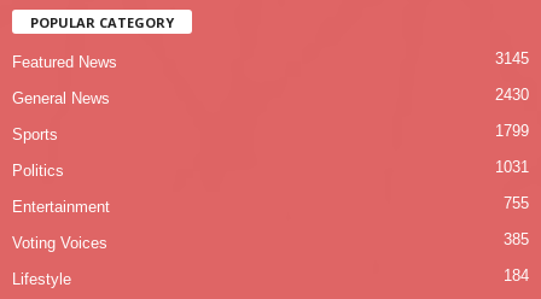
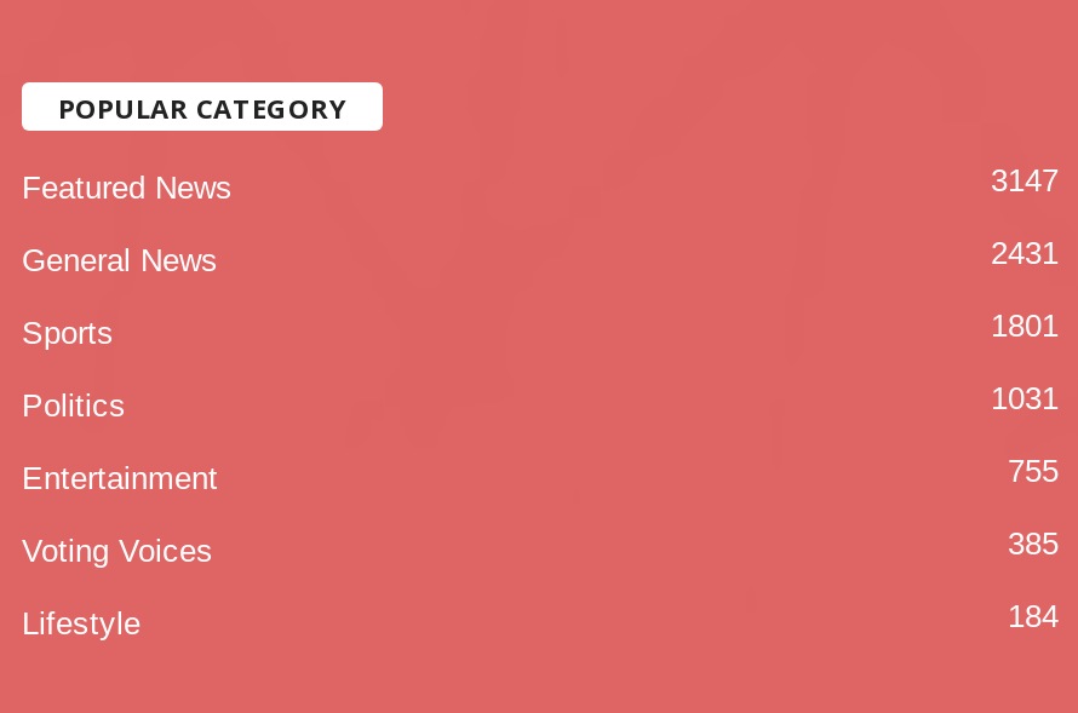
- 3145
+ 3147

- 2430
+ 2431

- 1799
+ 1801
